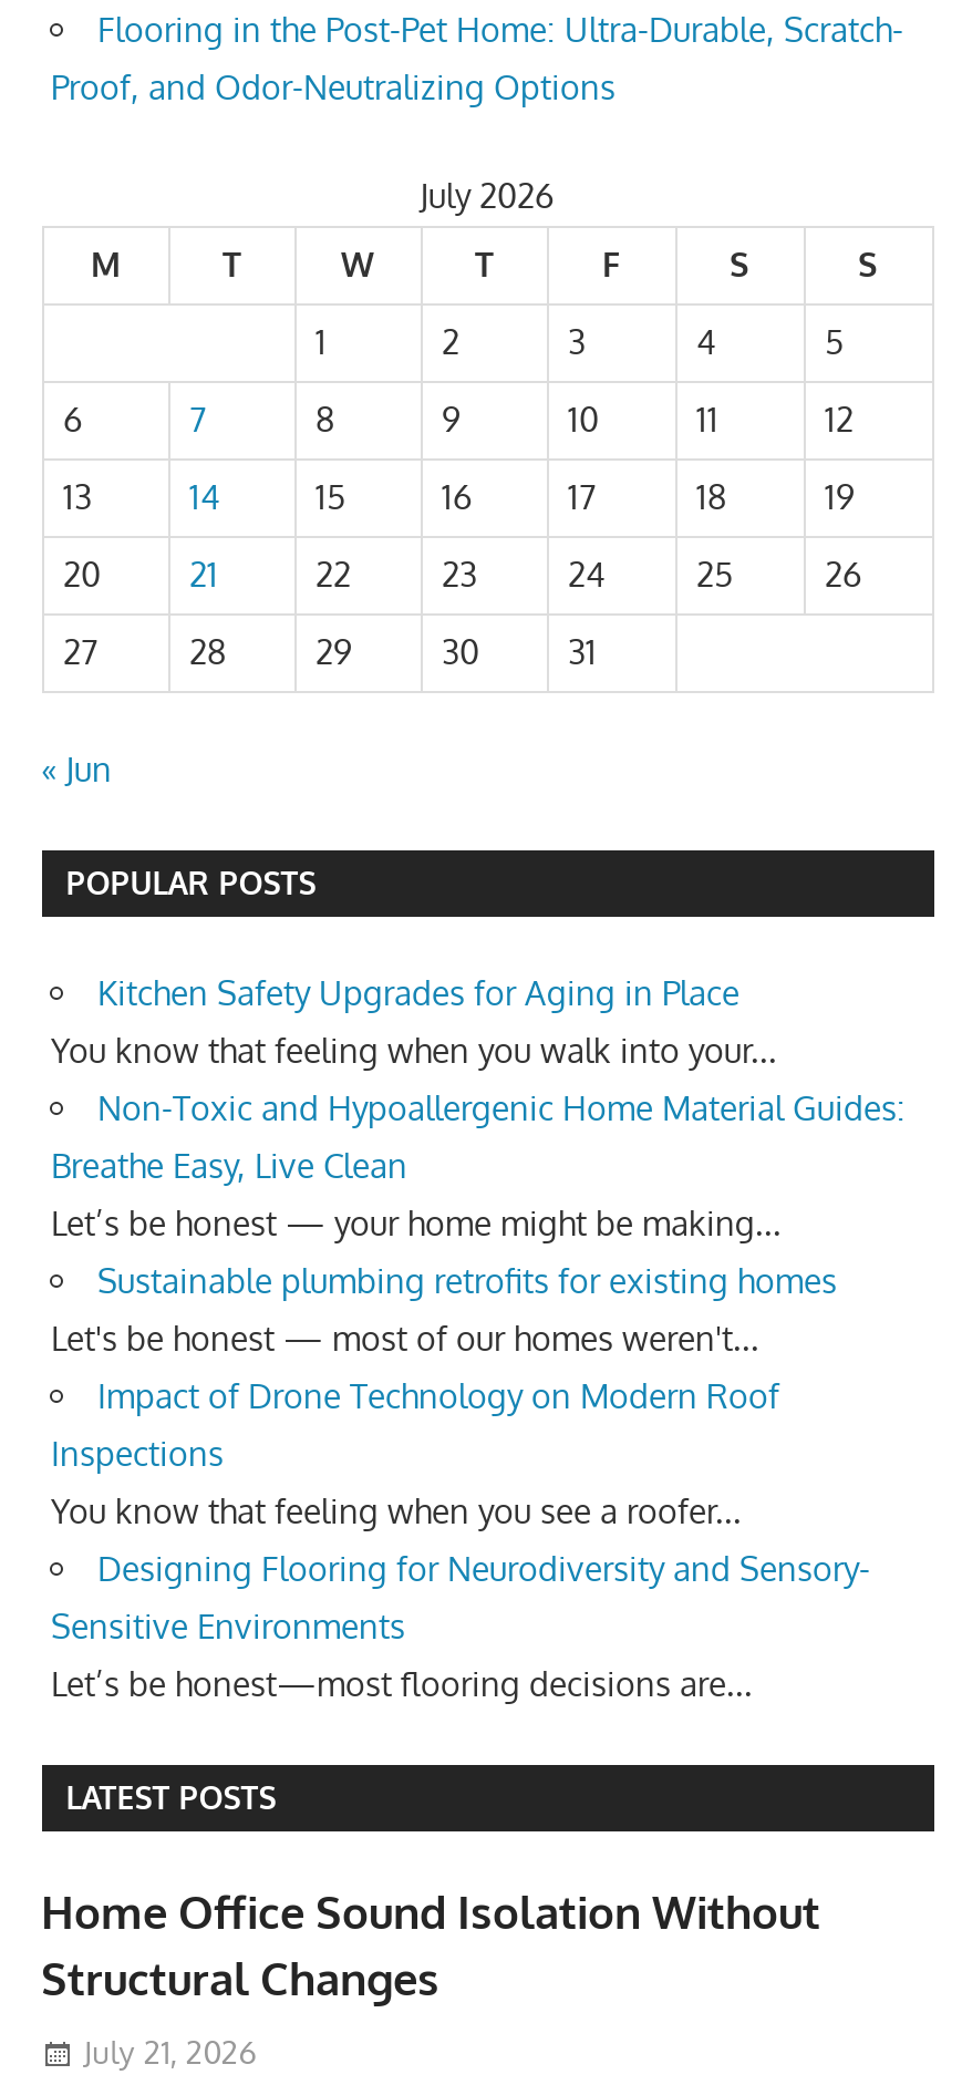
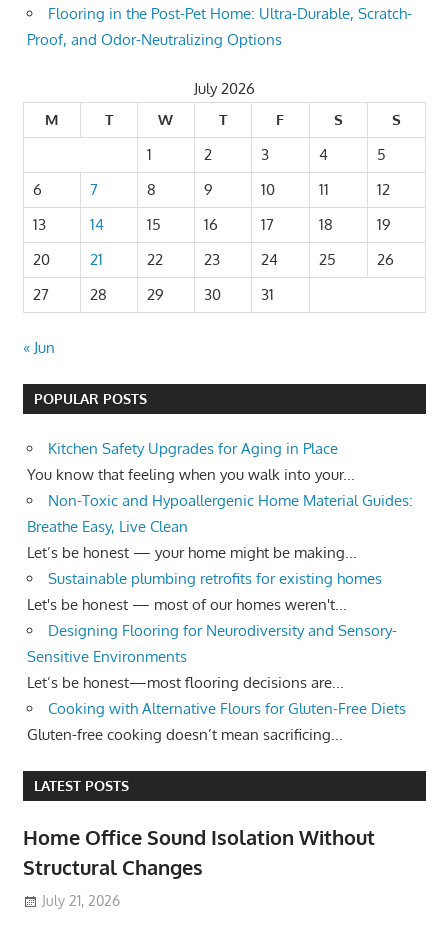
- Impact of Drone Technology on Modern Roof
- Inspections
- You know that feeling when you see a roofer...

moved up: Designing Flooring for Neurodiversity and Sensory- | Sensitive Environments | Let’s be honest—most flooring decisions are...

+ Cooking with Alternative Flours for Gluten-Free Diets
+ Gluten-free cooking doesn’t mean sacrificing...
